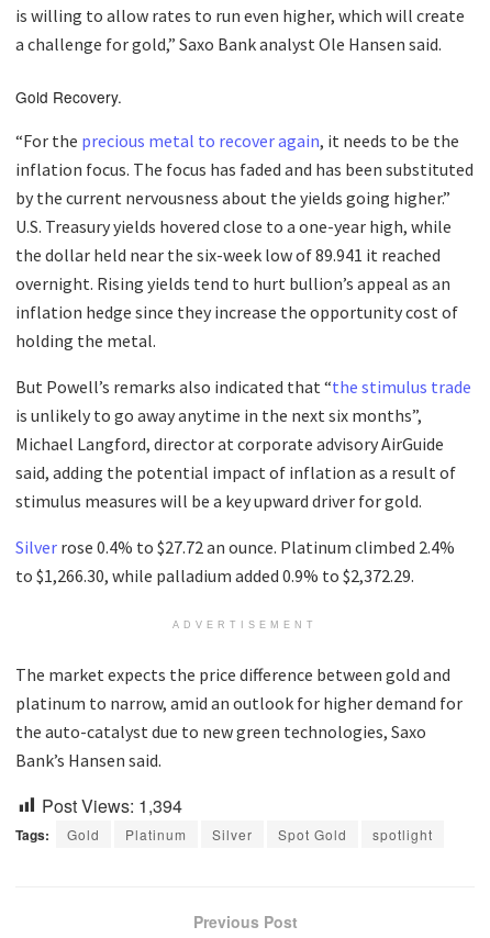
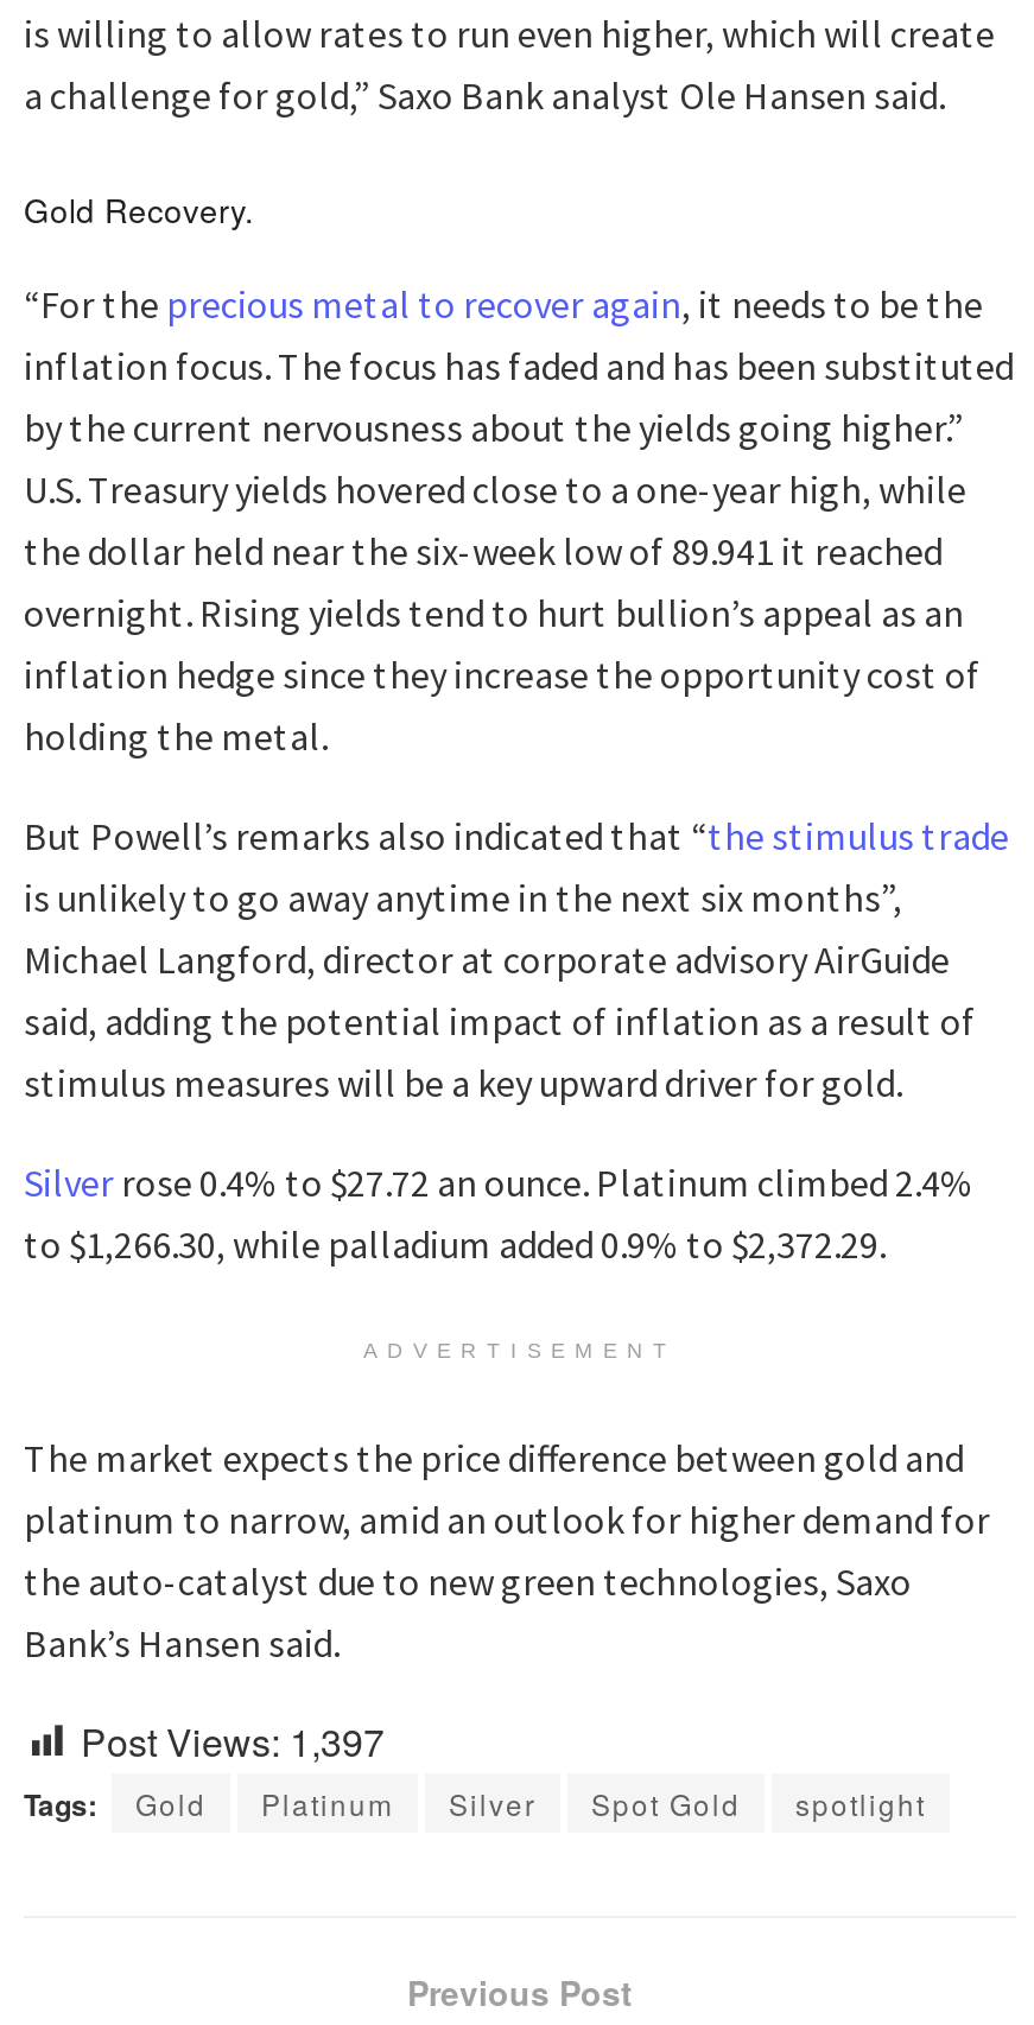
- Post Views: 1,394
+ Post Views: 1,397
